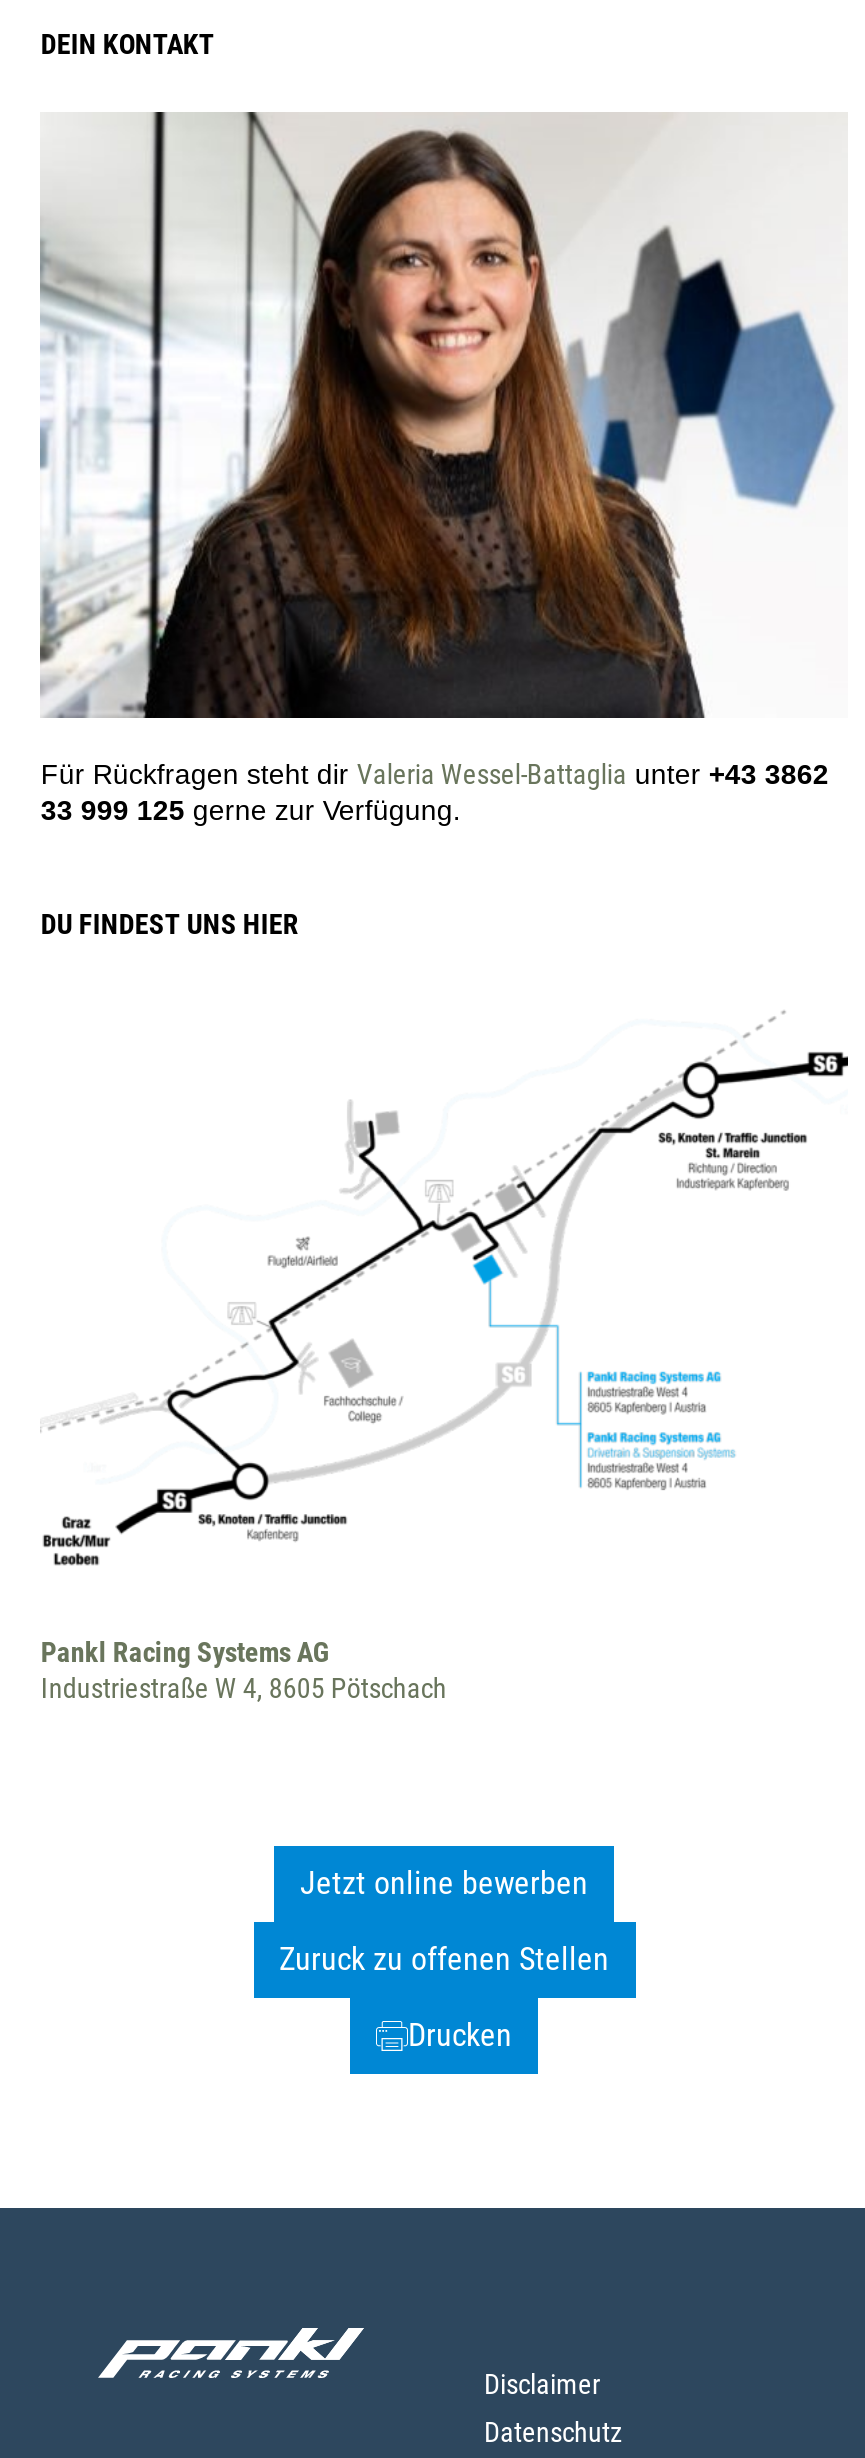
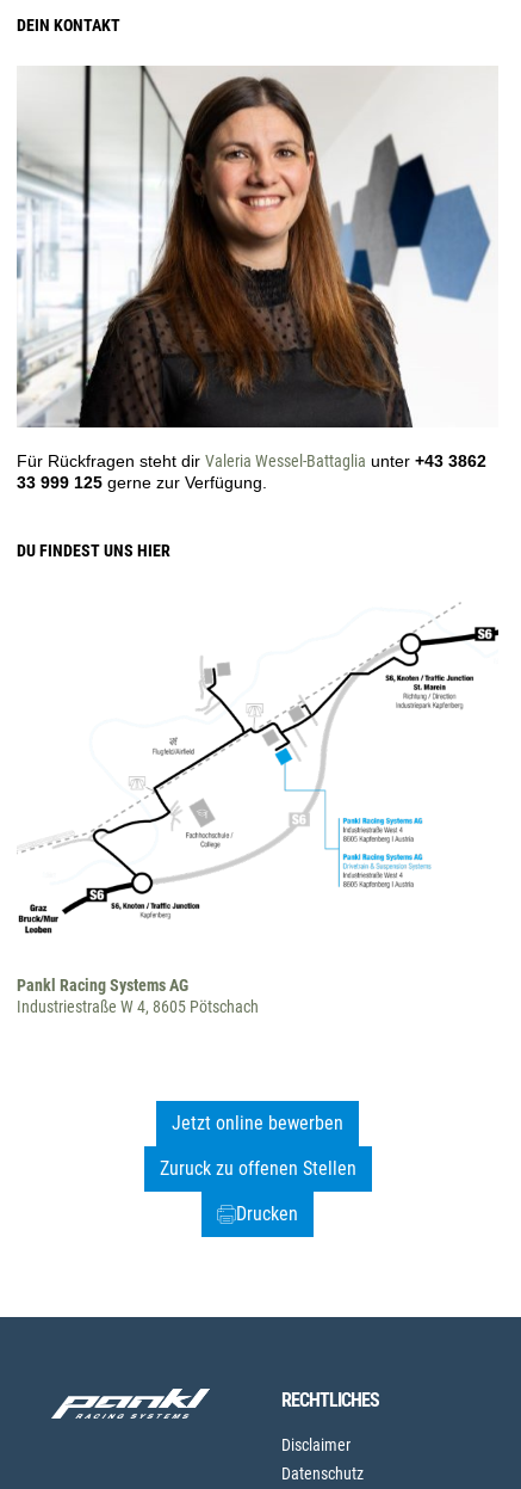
+ RECHTLICHES
